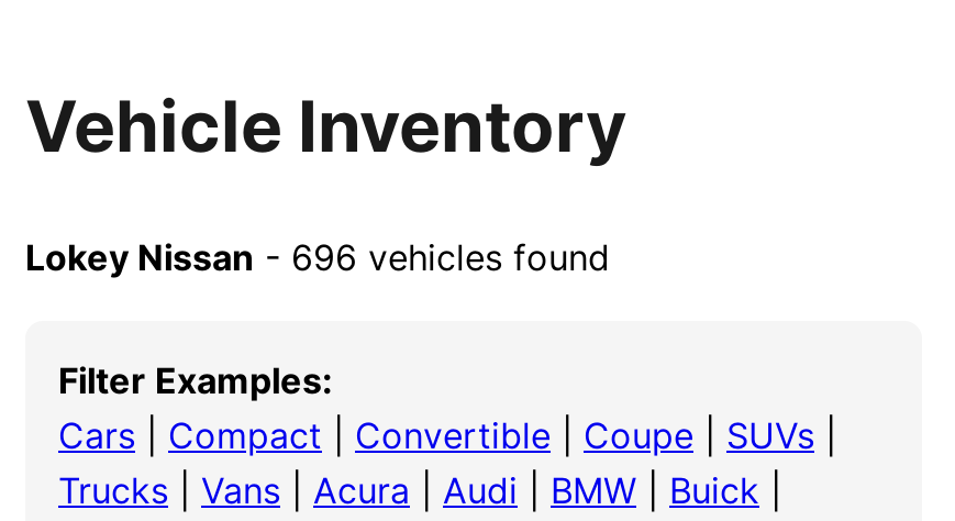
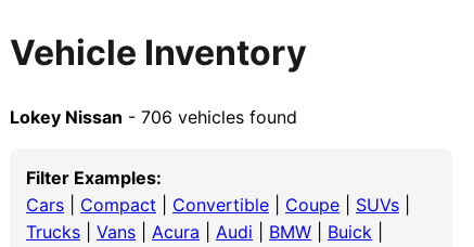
- Lokey Nissan - 696 vehicles found
+ Lokey Nissan - 706 vehicles found
